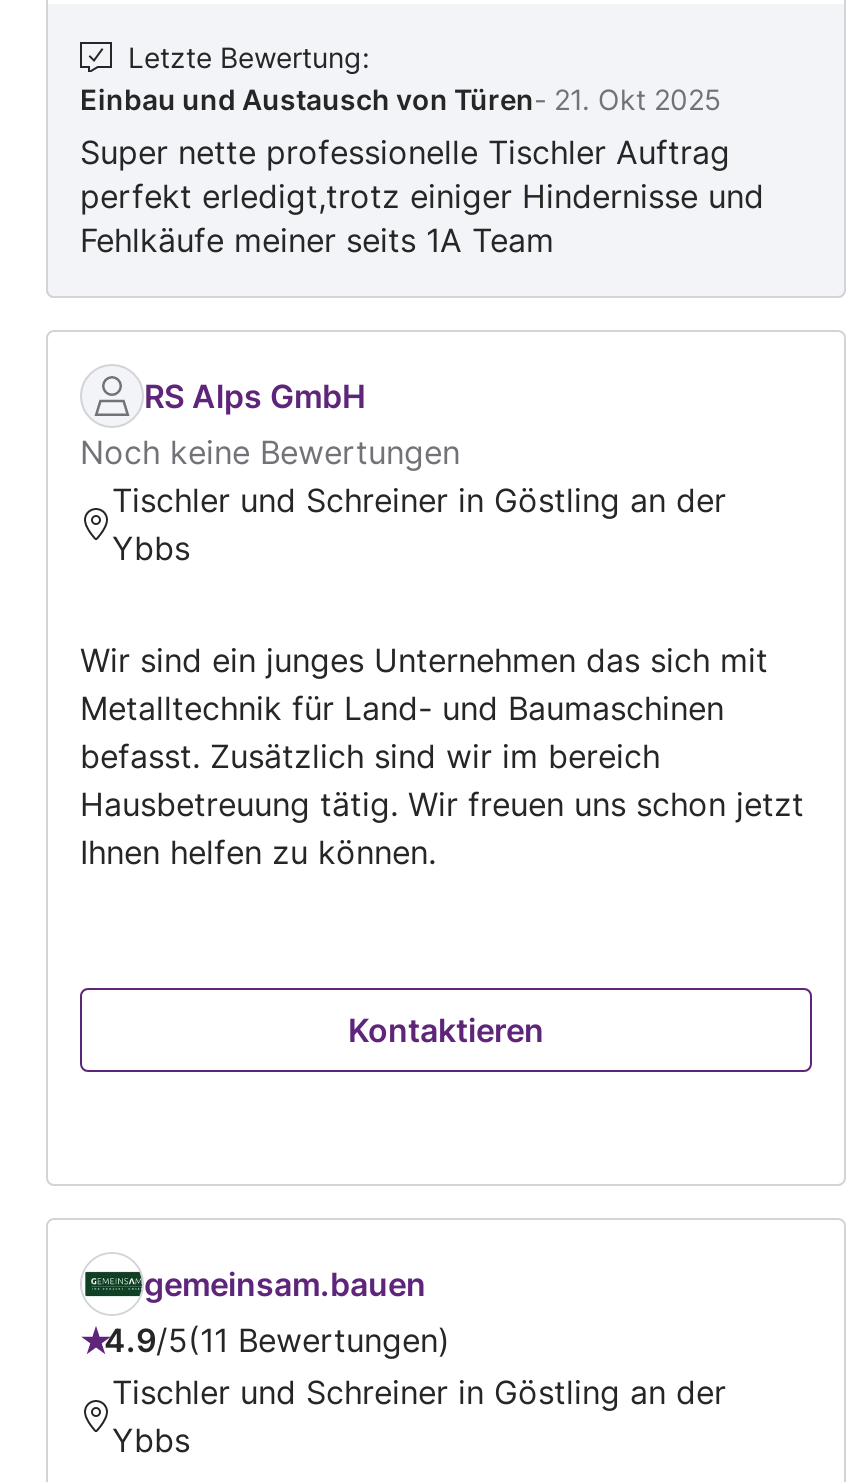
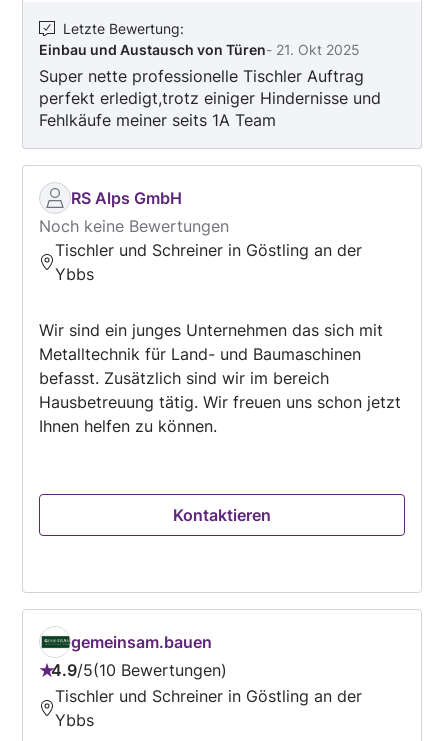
- 4.9/5 11 Bewertungen
+ 4.9/5 10 Bewertungen
